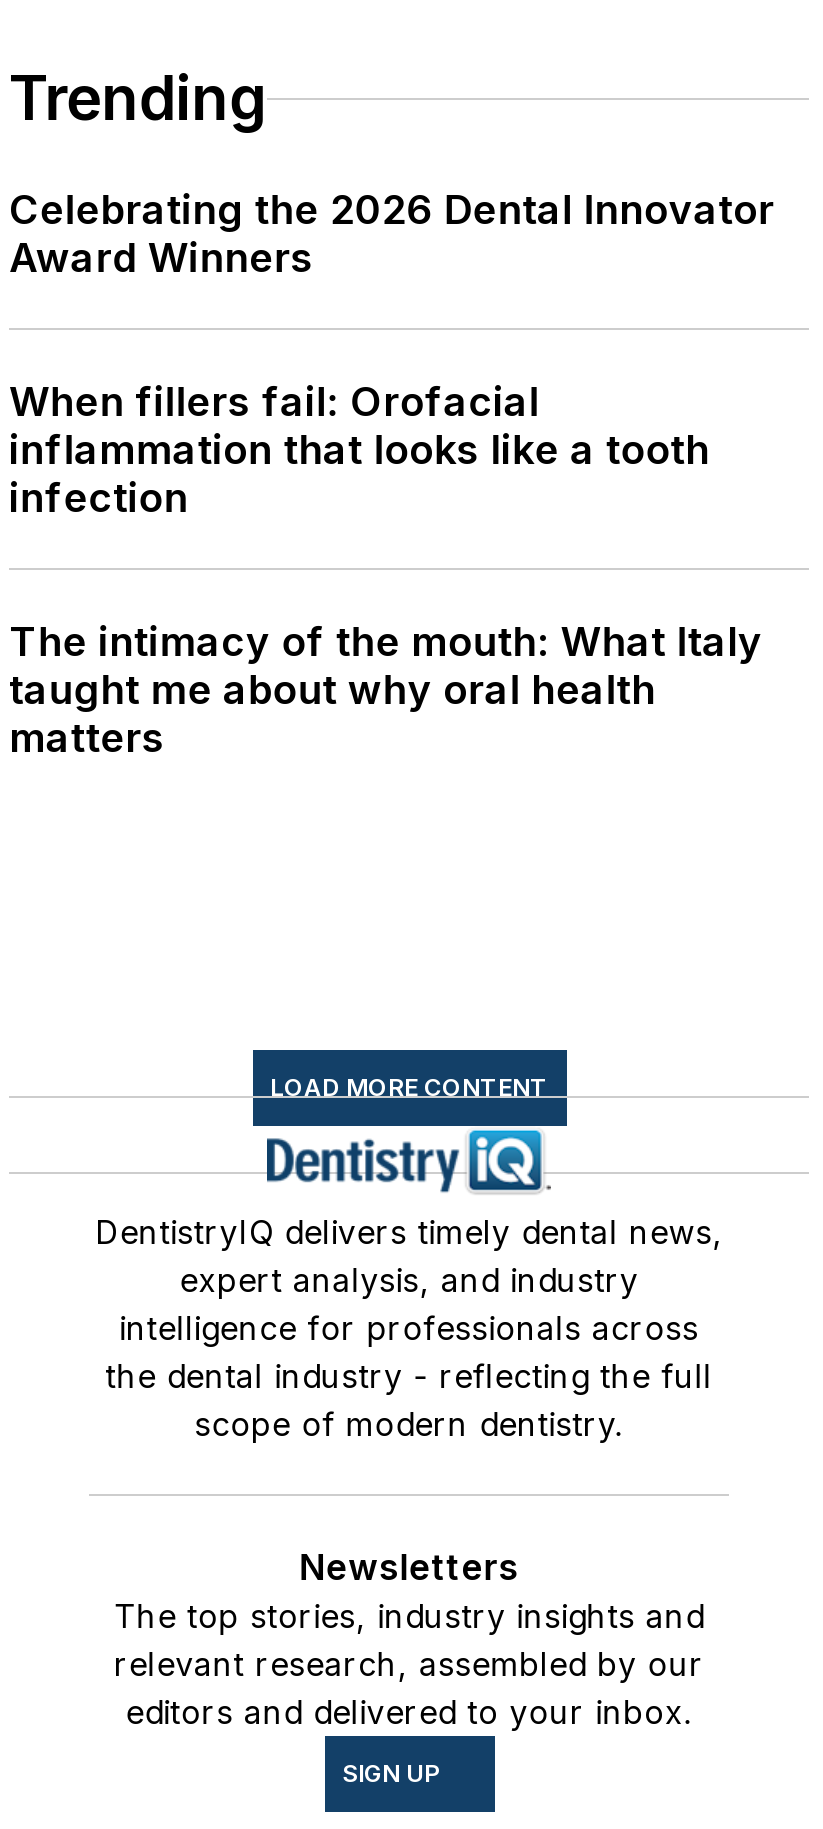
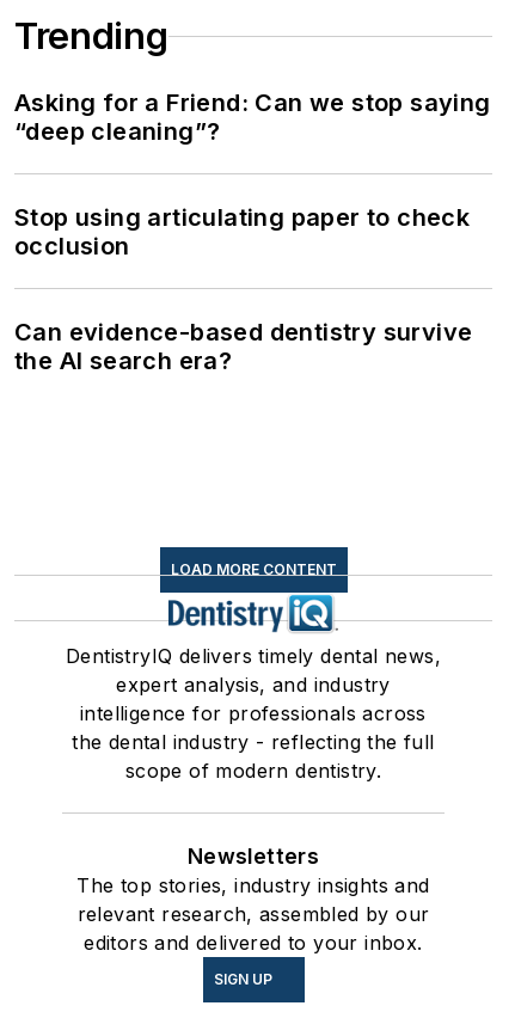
- Celebrating the 2026 Dental Innovator
- Award Winners
+ Asking for a Friend: Can we stop saying
+ “deep cleaning”?

- When fillers fail: Orofacial
- inflammation that looks like a tooth
- infection
+ Stop using articulating paper to check
+ occlusion

- The intimacy of the mouth: What Italy
- taught me about why oral health
- matters
+ Can evidence-based dentistry survive
+ the AI search era?
